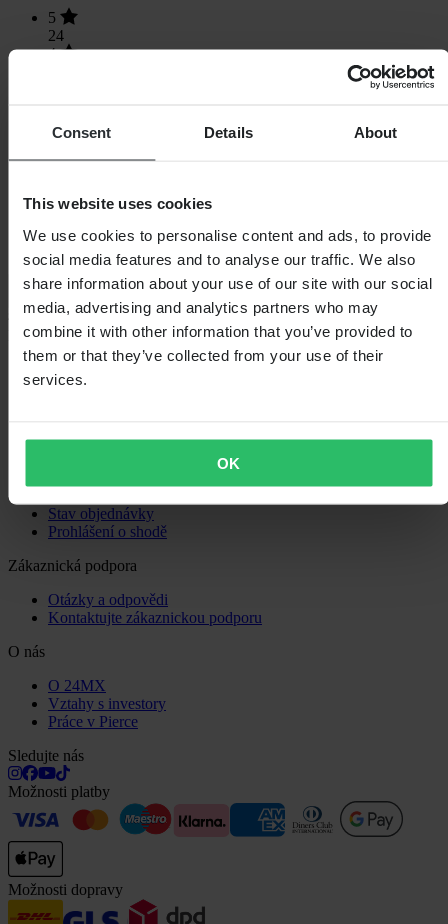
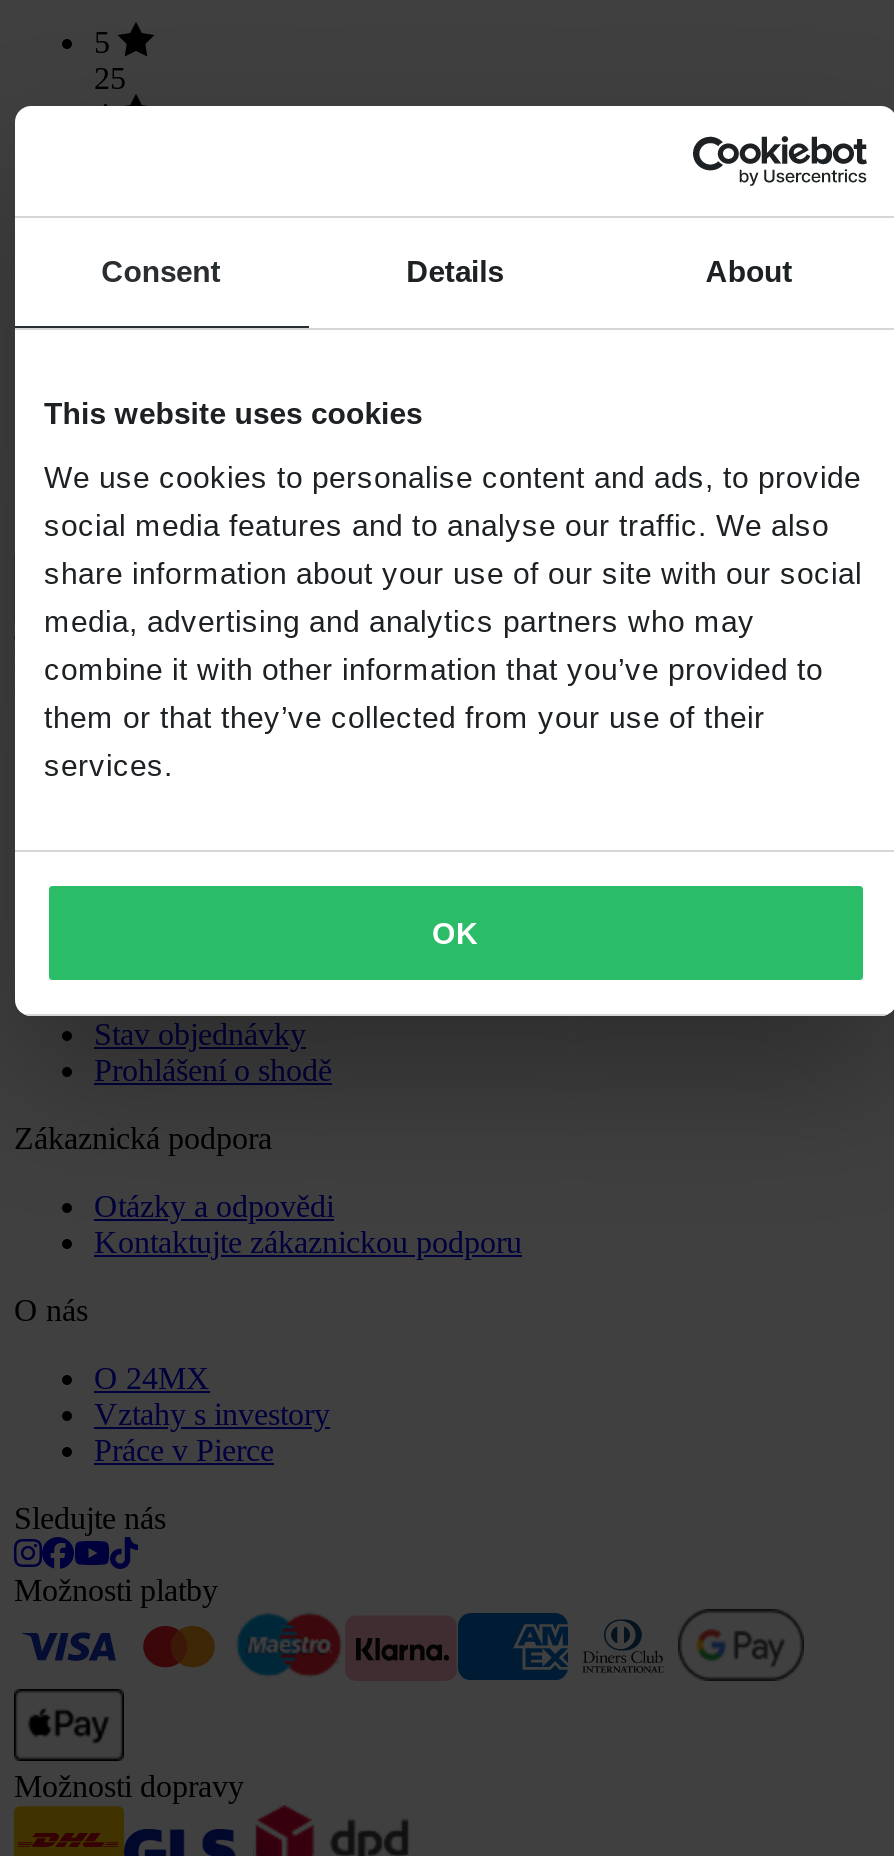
- 24
+ 25
